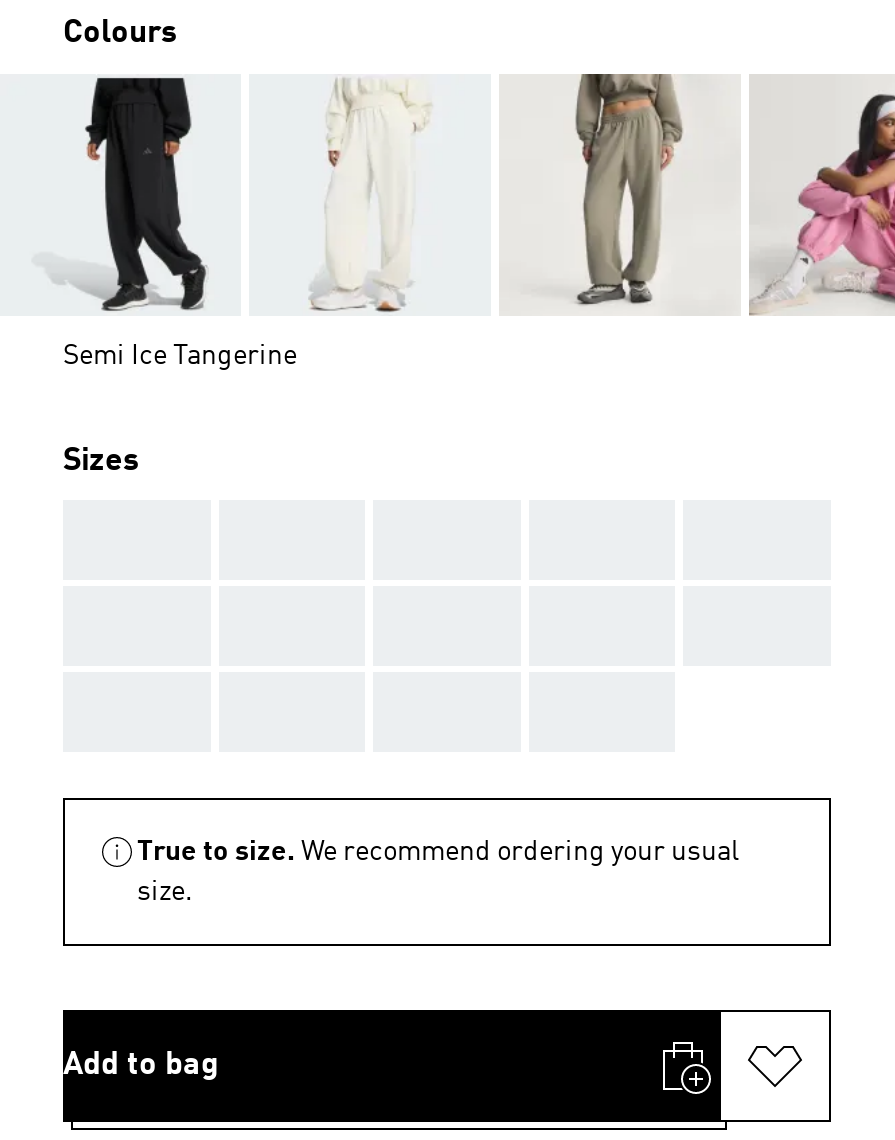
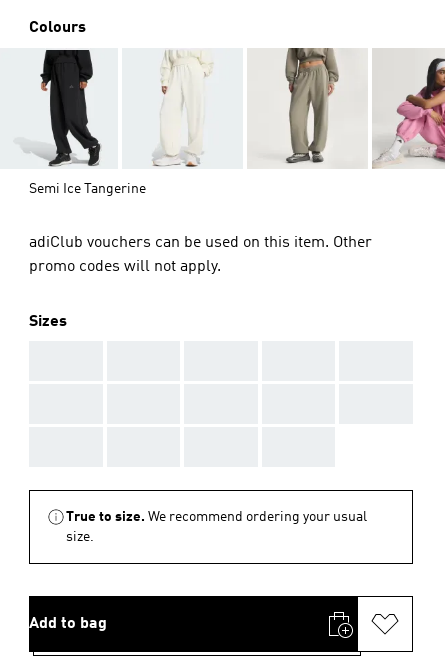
+ adiClub vouchers can be used on this item. Other
+ promo codes will not apply.
